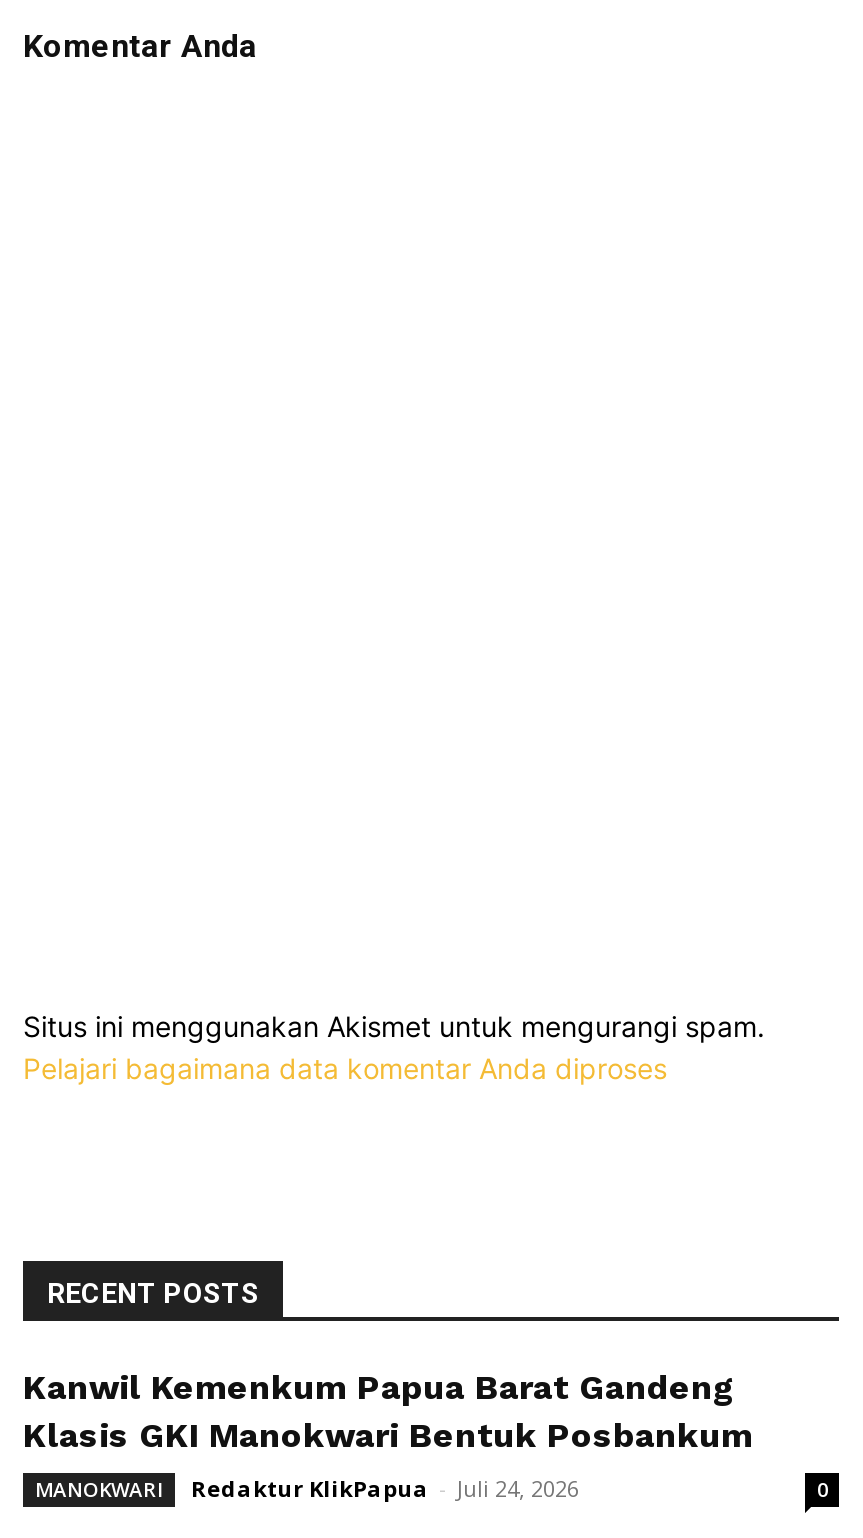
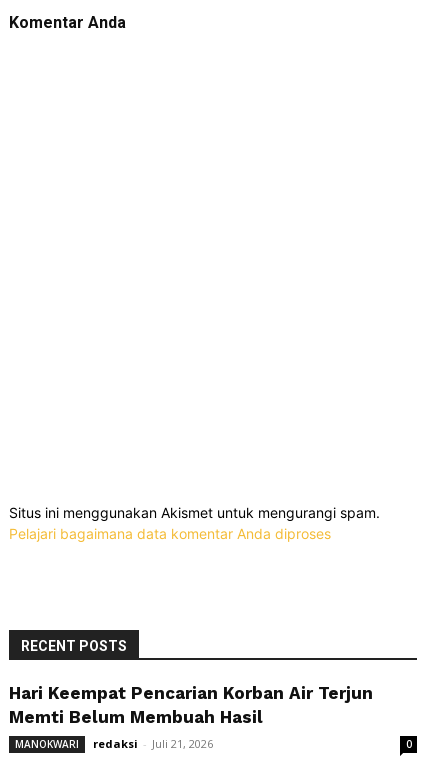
- Kanwil Kemenkum Papua Barat Gandeng
- Klasis GKI Manokwari Bentuk Posbankum
+ Hari Keempat Pencarian Korban Air Terjun
+ Memti Belum Membuah Hasil

- Redaktur KlikPapua - Juli 24, 2026
+ redaksi - Juli 21, 2026
